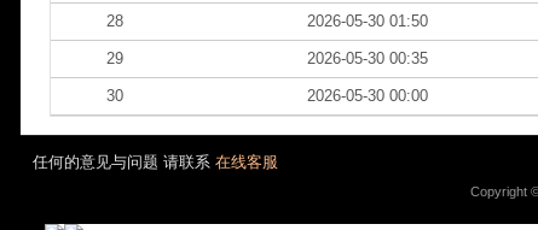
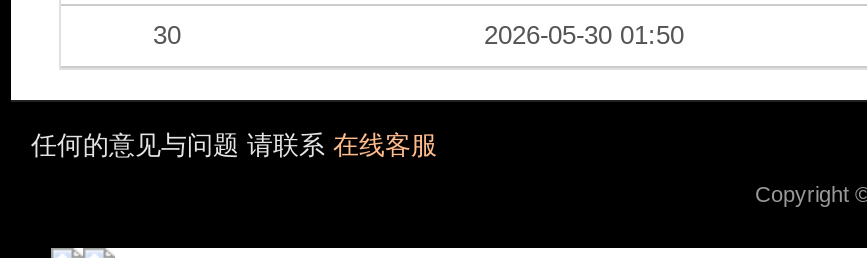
- 28
+ 30

- 29
- 2026-05-30 00:35
- 30
- 2026-05-30 00:00
